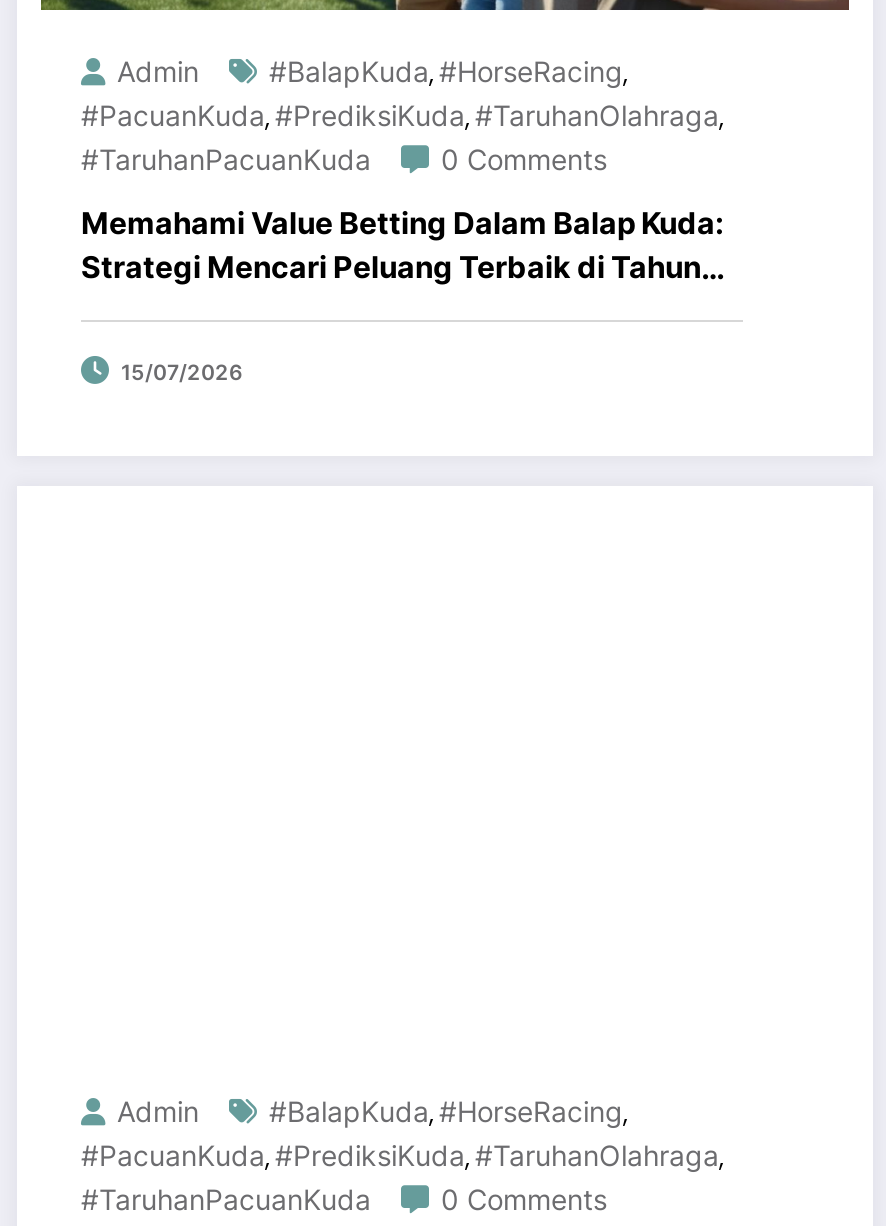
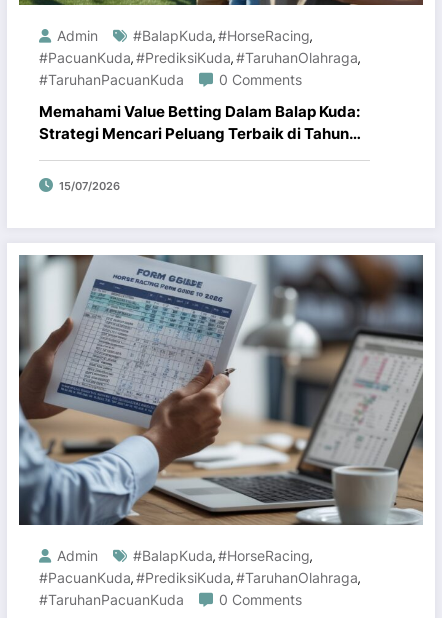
+ [image]
